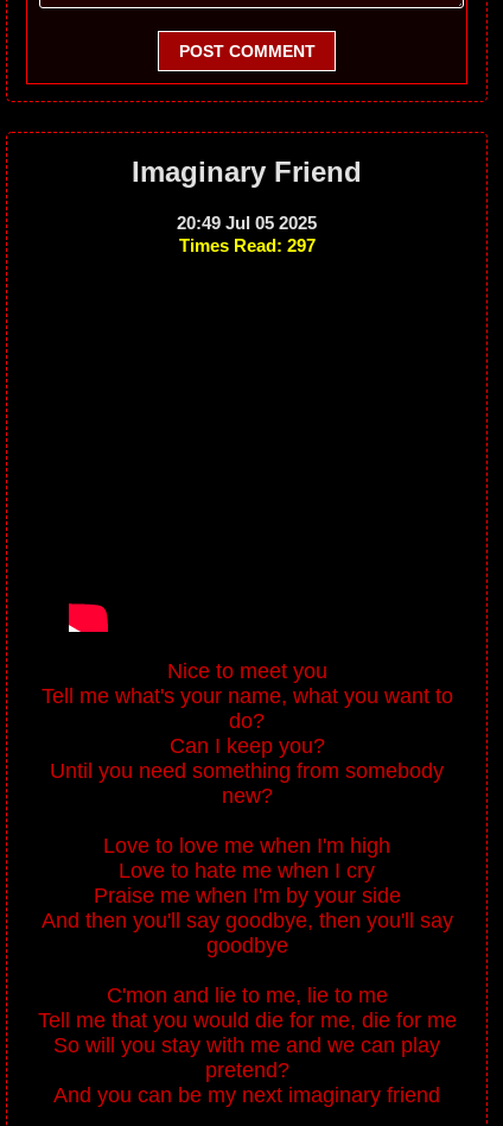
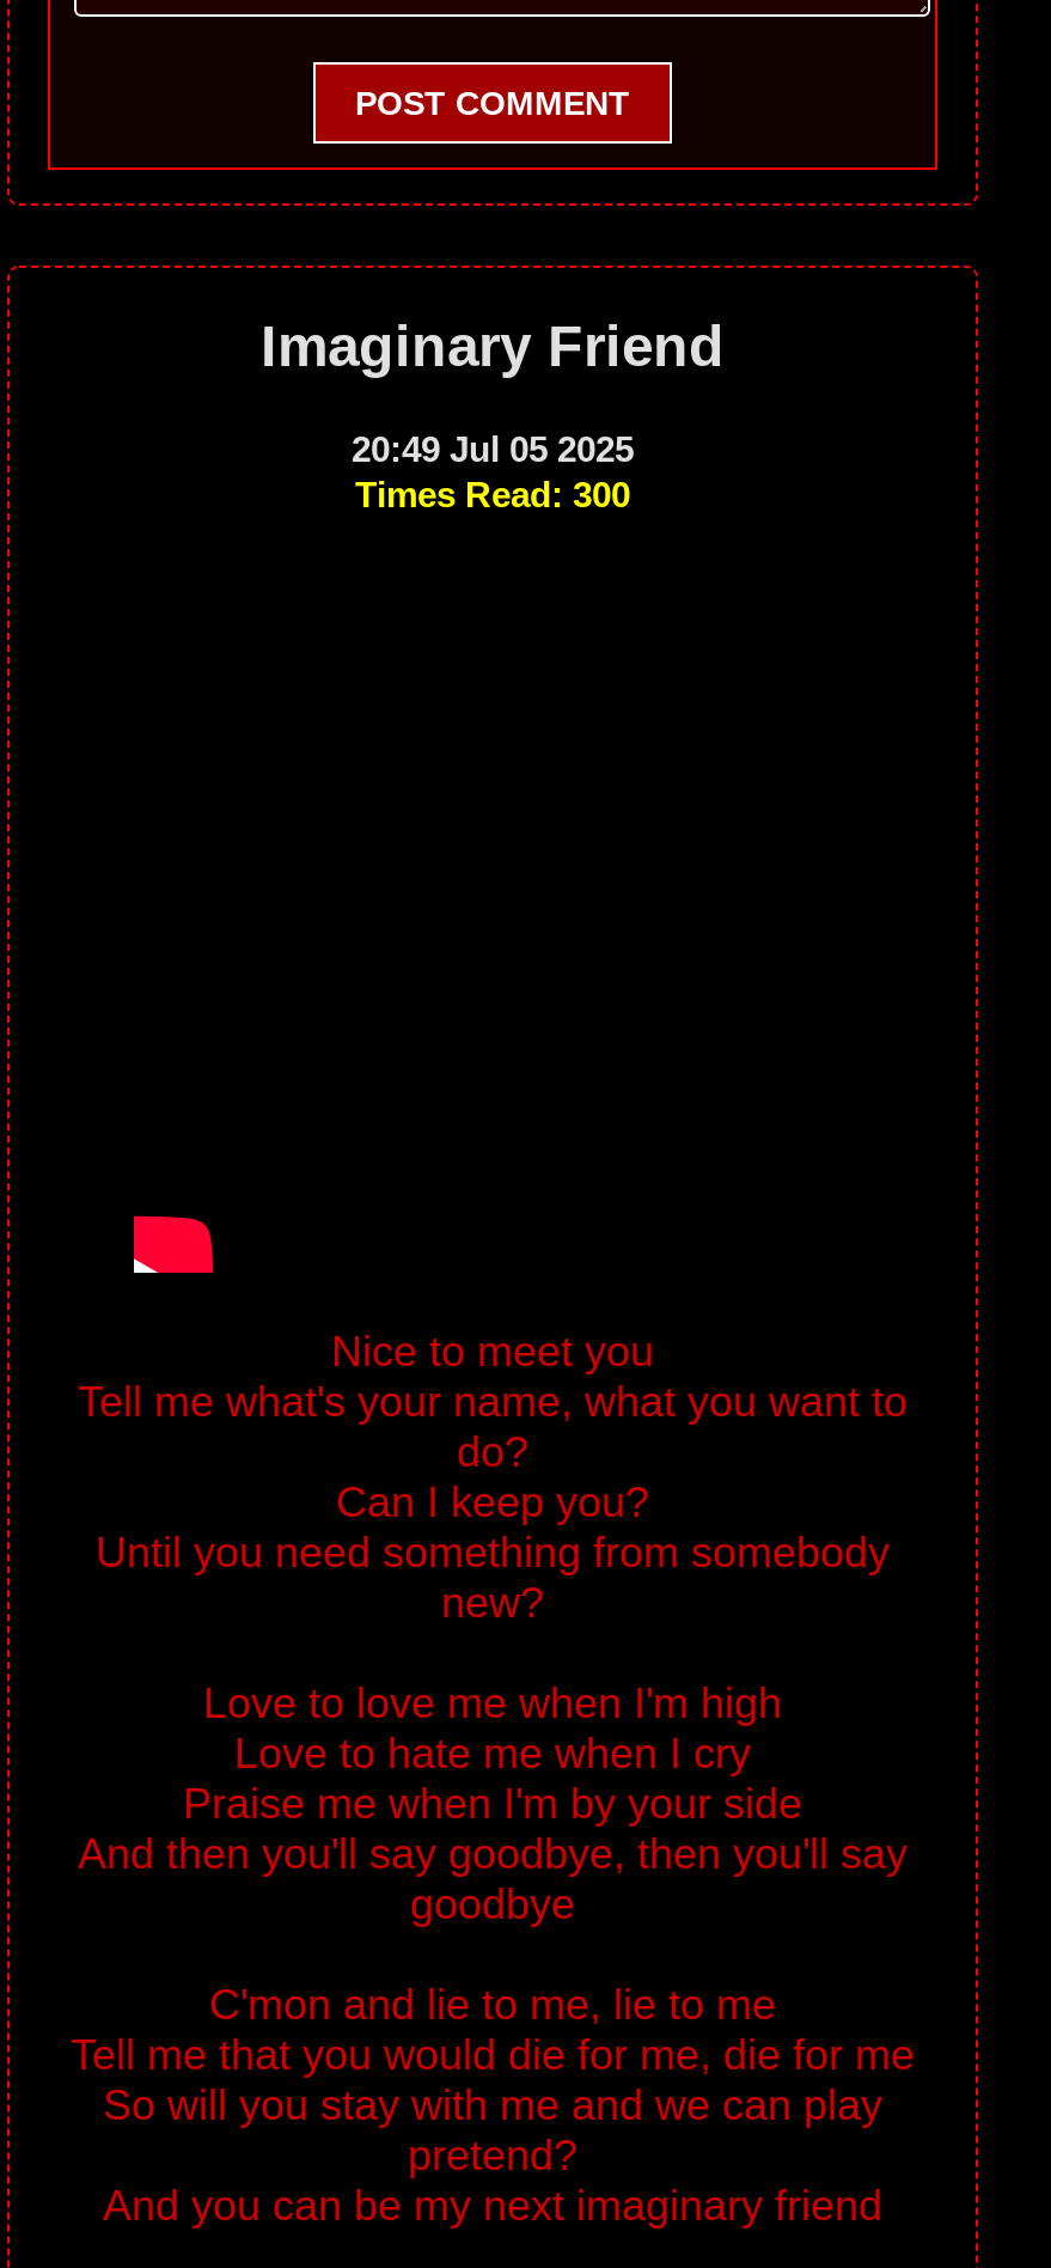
- Times Read: 297
+ Times Read: 300
